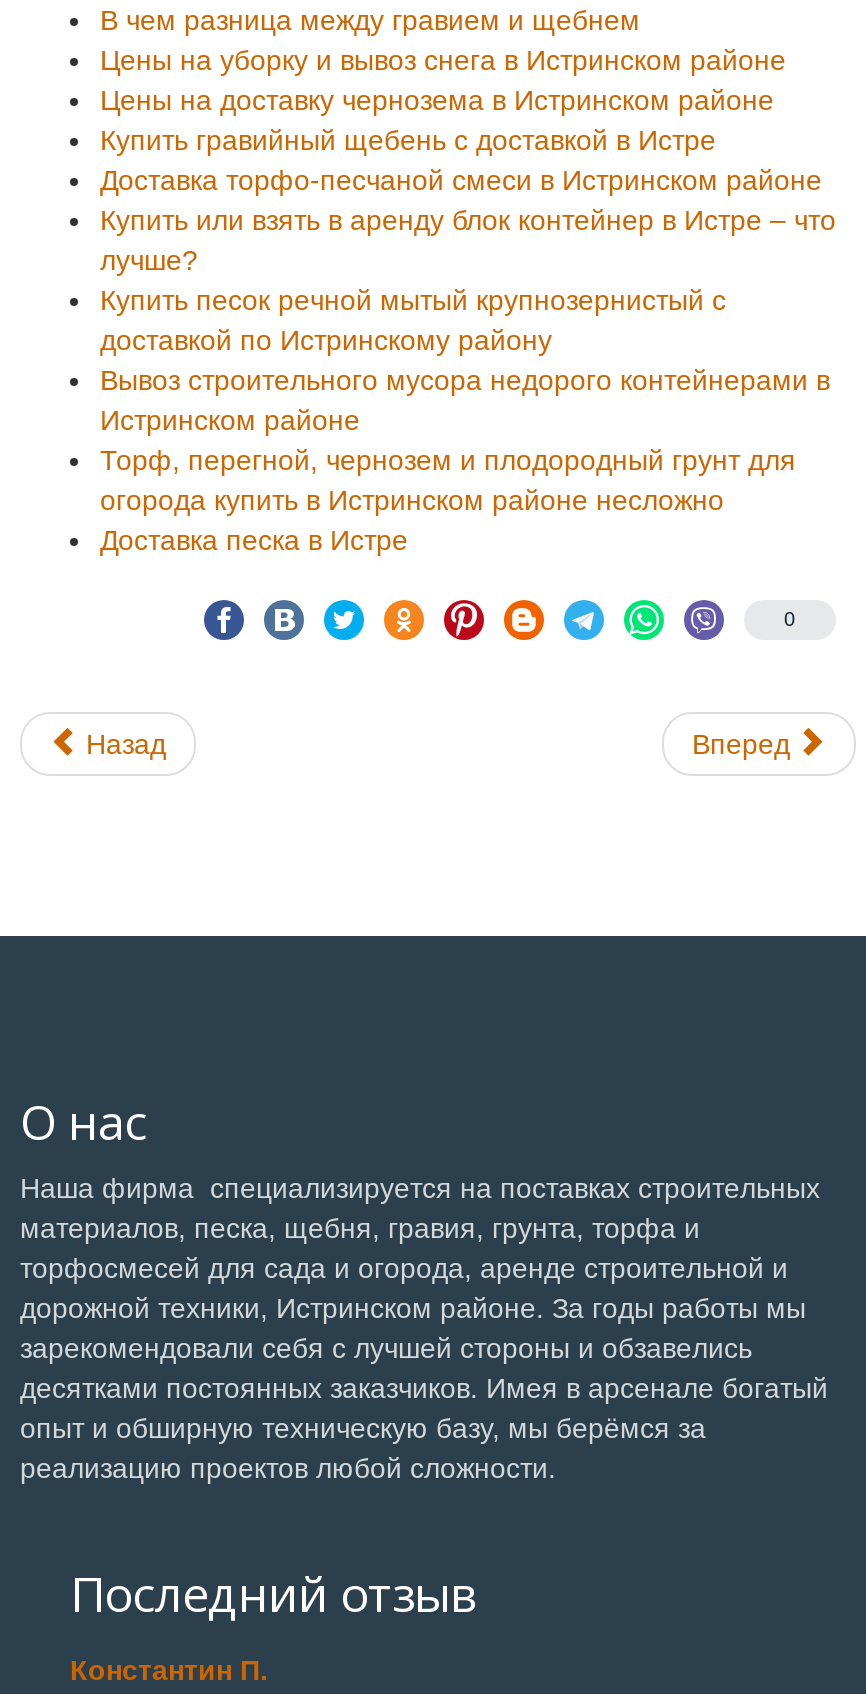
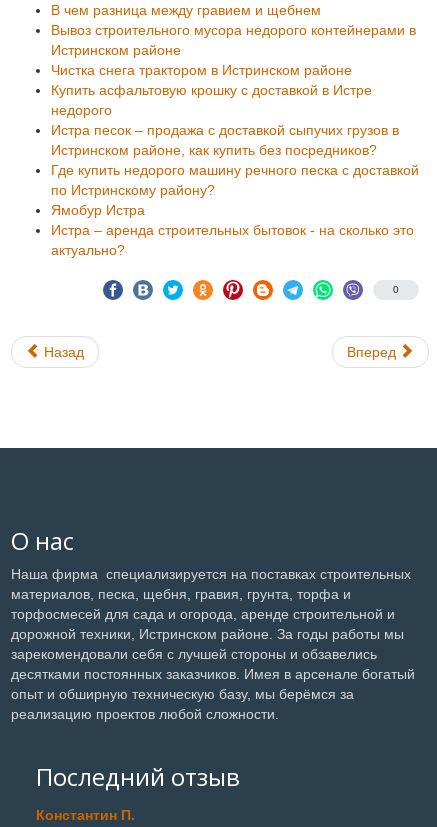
- Цены на уборку и вывоз снега в Истринском районе
- Цены на доставку чернозема в Истринском районе
- Купить гравийный щебень с доставкой в Истре
- Доставка торфо-песчаной смеси в Истринском районе
- Купить или взять в аренду блок контейнер в Истре – что
- лучше?
- Купить песок речной мытый крупнозернистый с
- доставкой по Истринскому району

moved up: Вывоз строительного мусора недорого контейнерами в | Истринском районе

- Торф, перегной, чернозем и плодородный грунт для
- огорода купить в Истринском районе несложно
- Доставка песка в Истре
+ Чистка снега трактором в Истринском районе
+ Купить асфальтовую крошку с доставкой в Истре
+ недорого
+ Истра песок – продажа с доставкой сыпучих грузов в
+ Истринском районе, как купить без посредников?
+ Где купить недорого машину речного песка с доставкой
+ по Истринскому району?
+ Ямобур Истра
+ Истра – аренда строительных бытовок - на сколько это
+ актуально?
